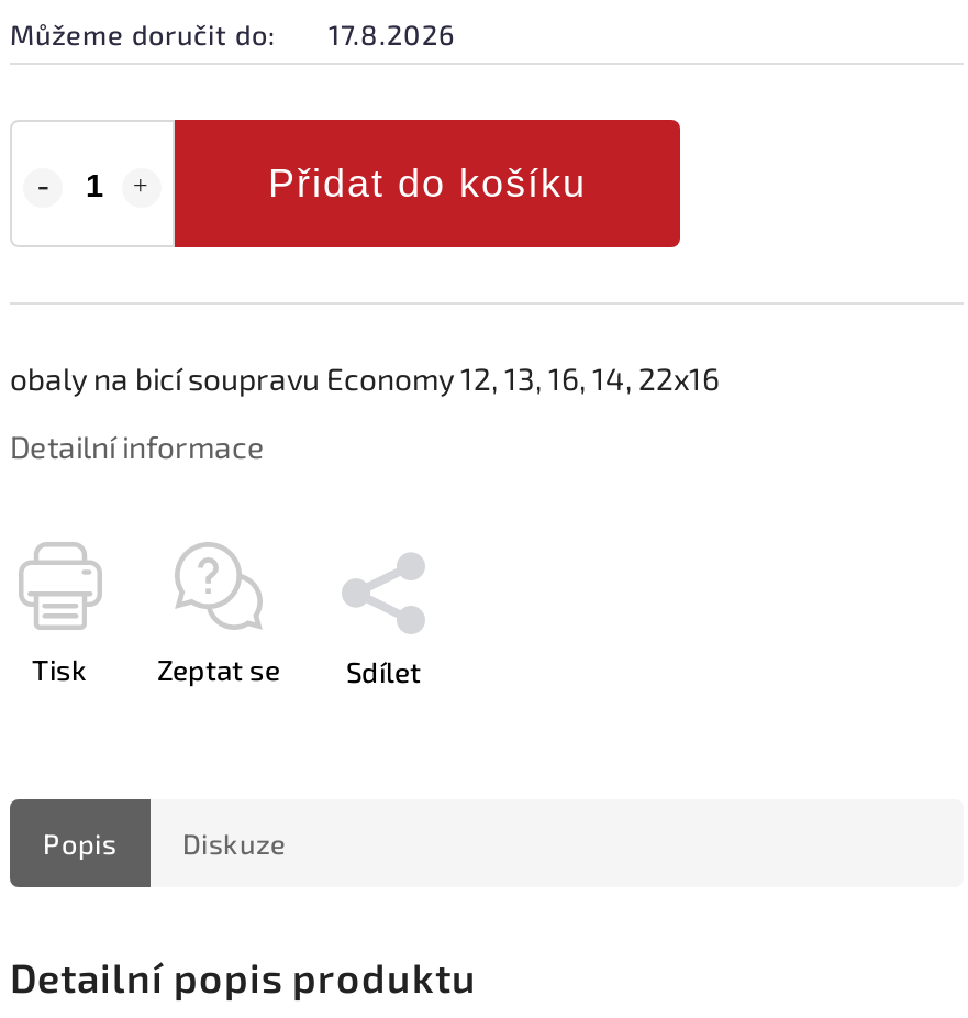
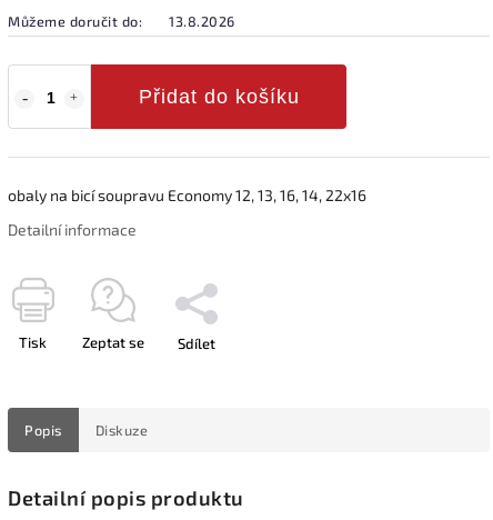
- Můžeme doručit do: 17.8.2026
+ Můžeme doručit do: 13.8.2026
